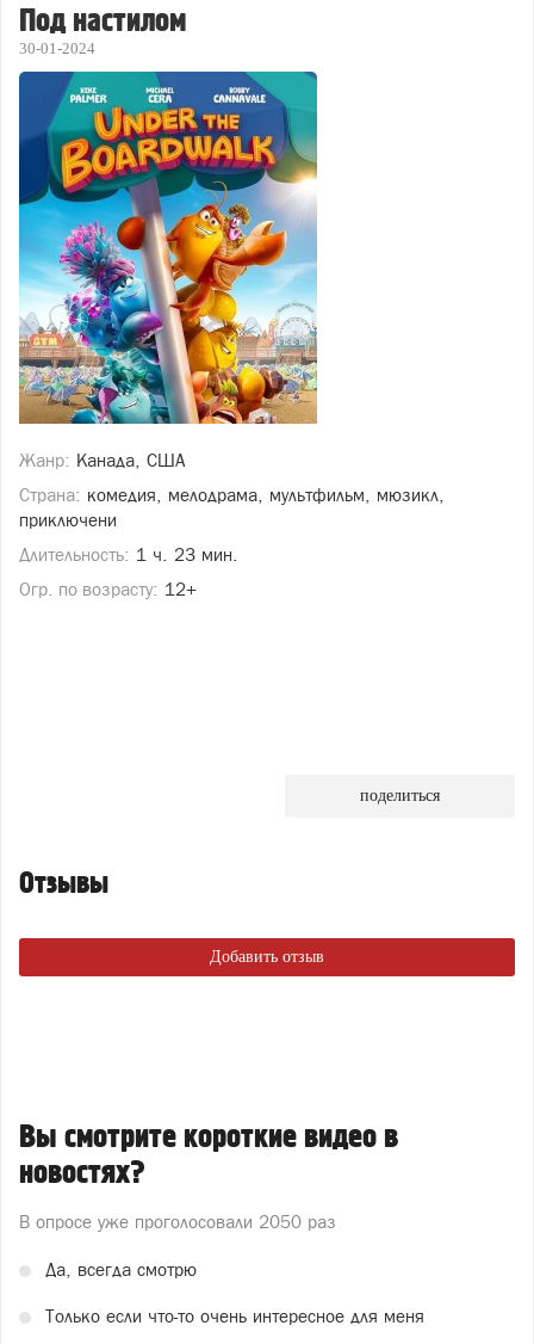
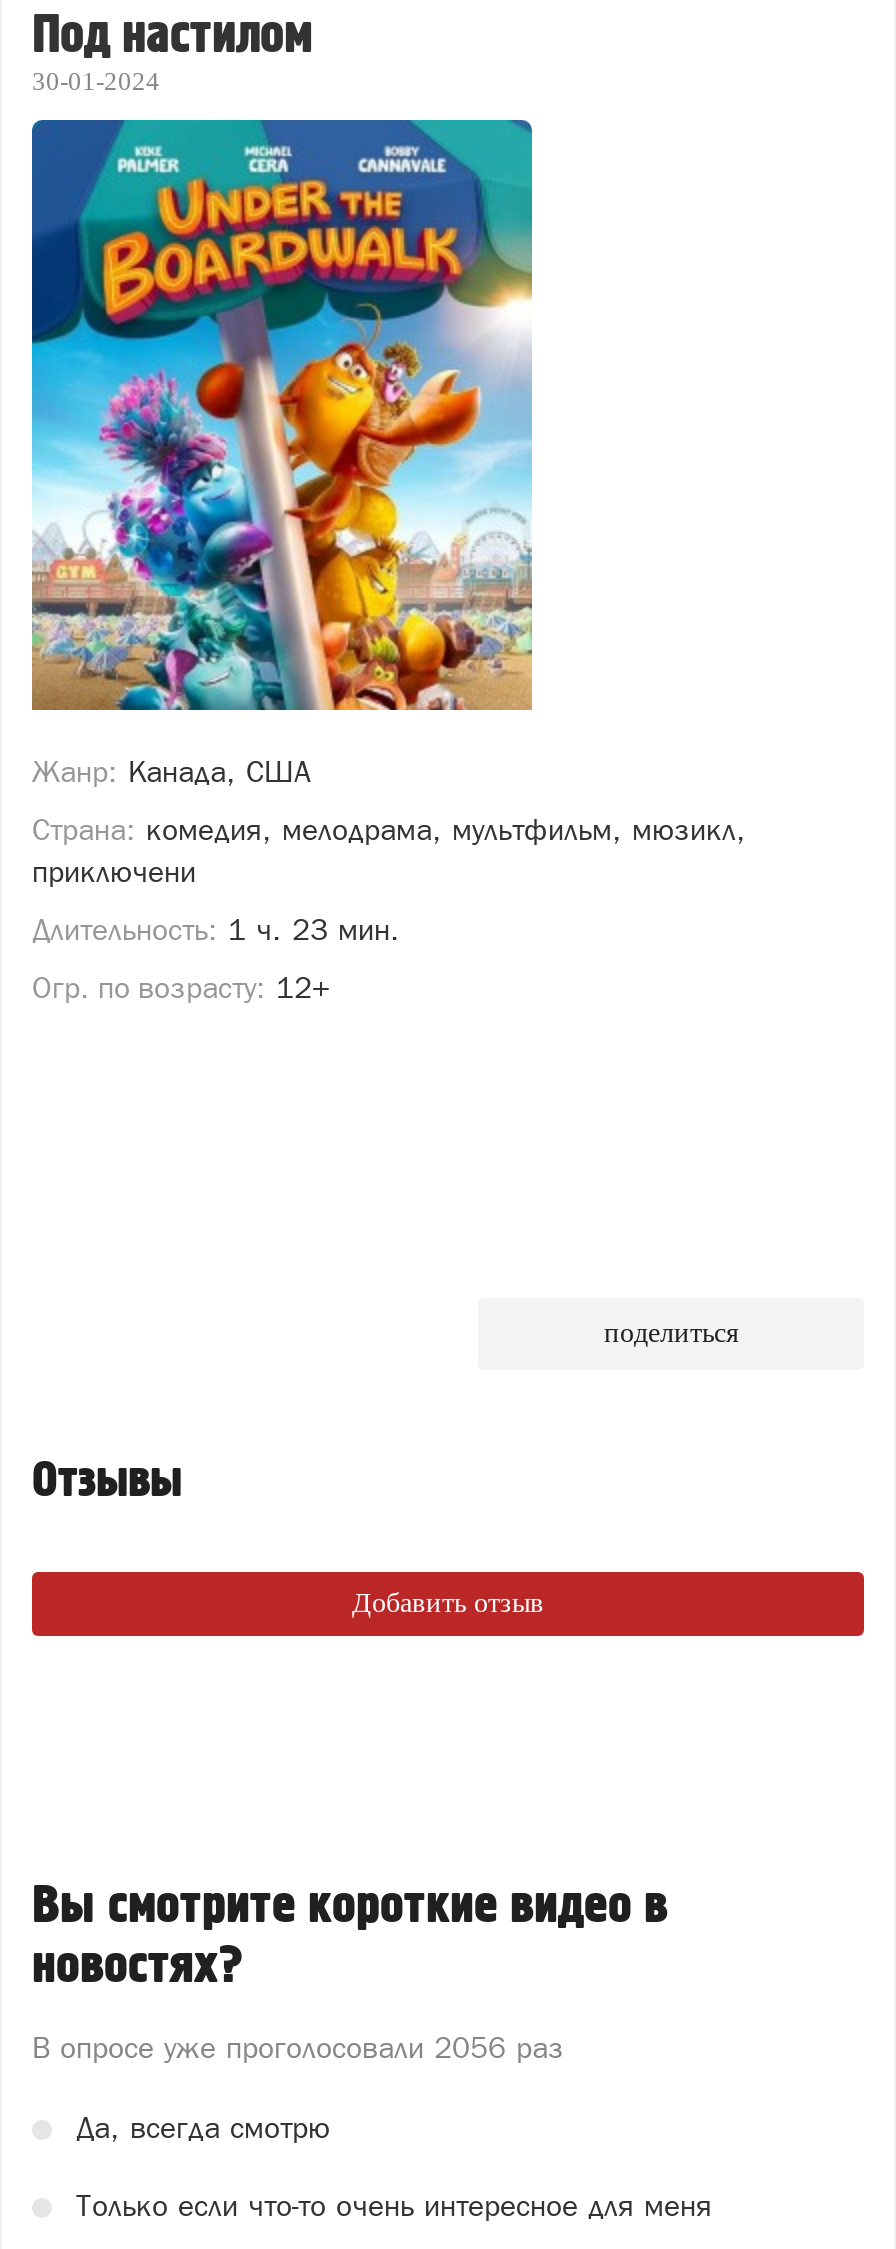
- В опросе уже проголосовали 2050 раз
+ В опросе уже проголосовали 2056 раз
